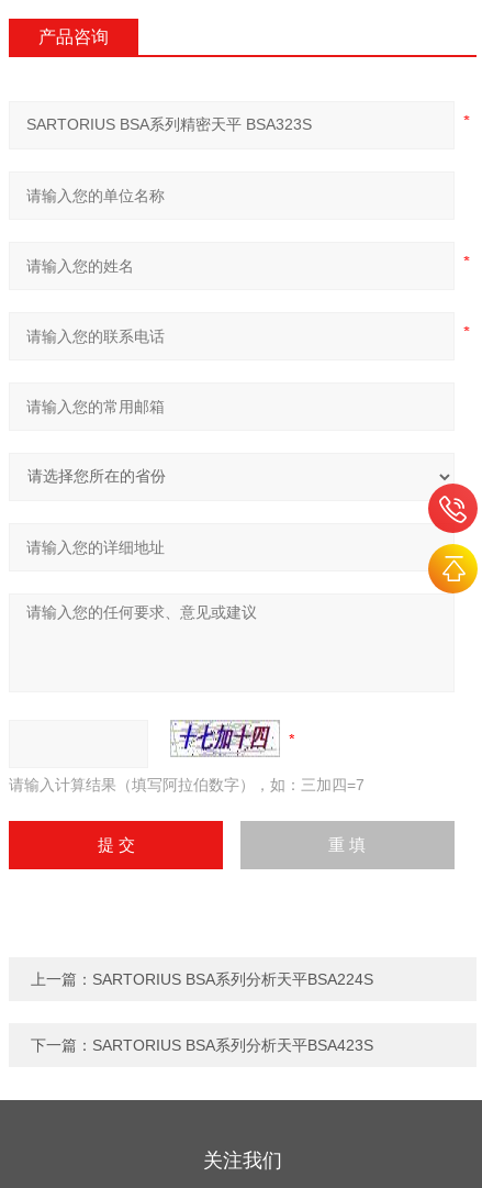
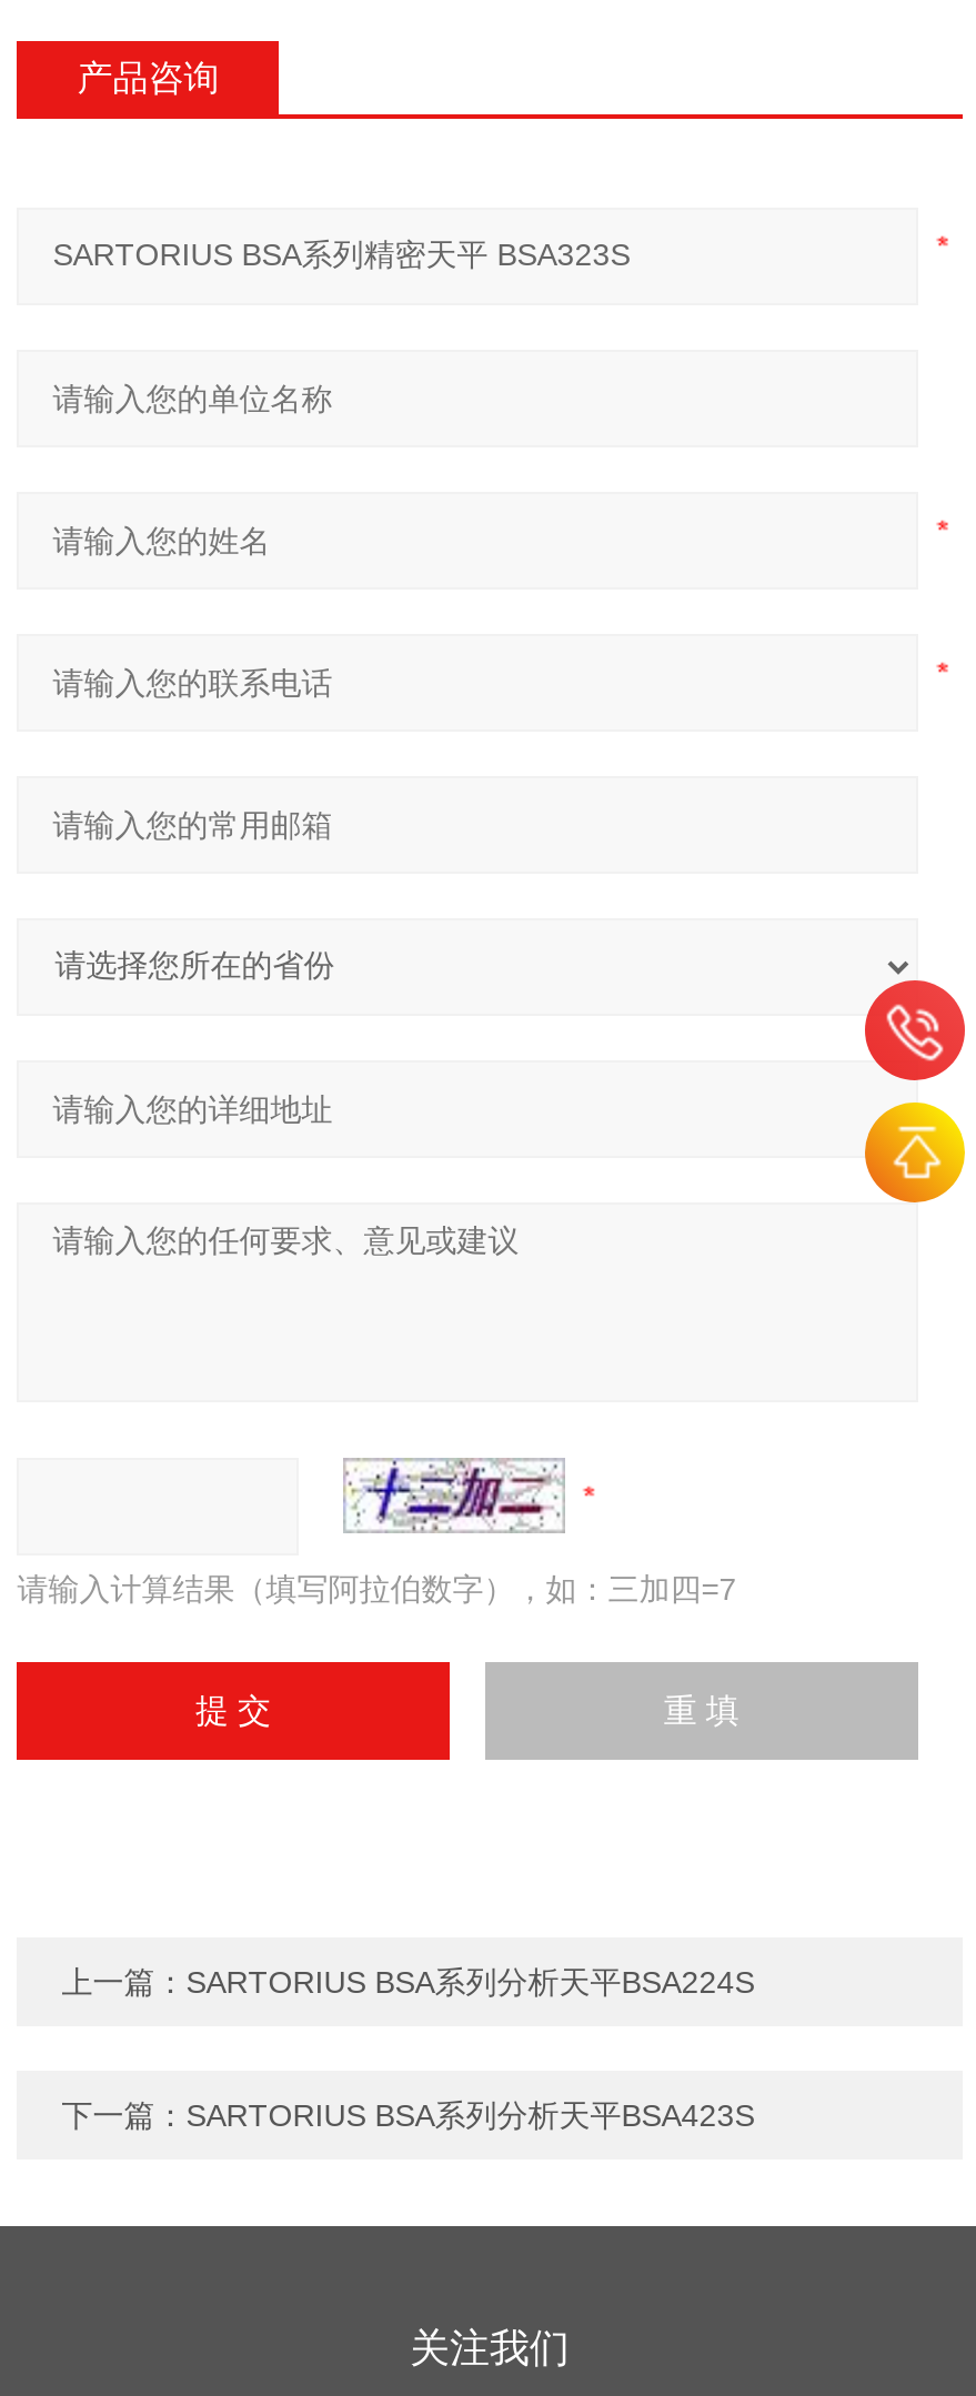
- [image]
+ [image]
